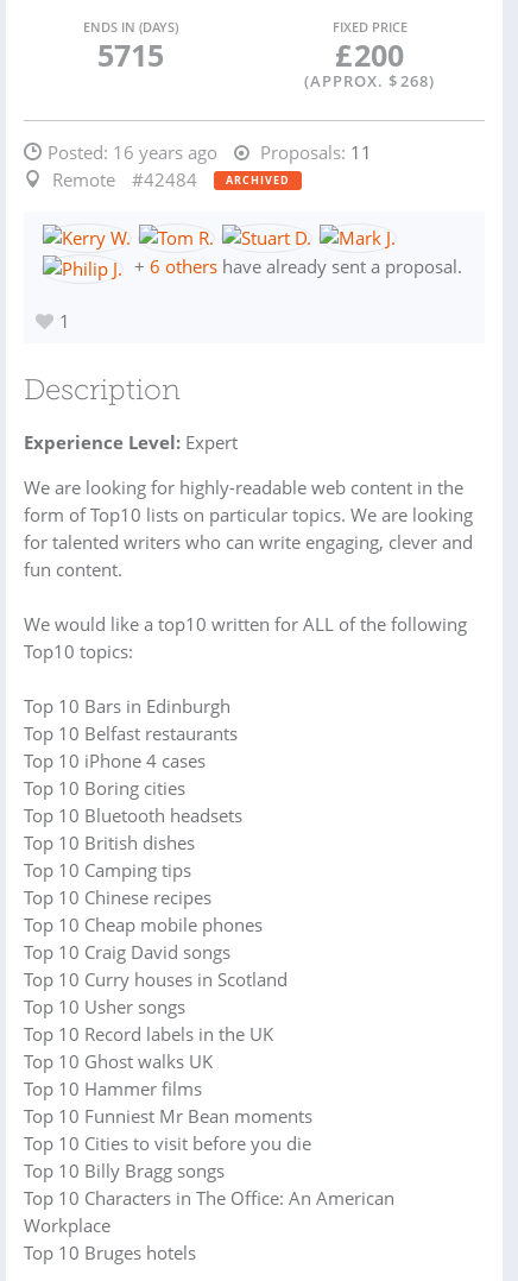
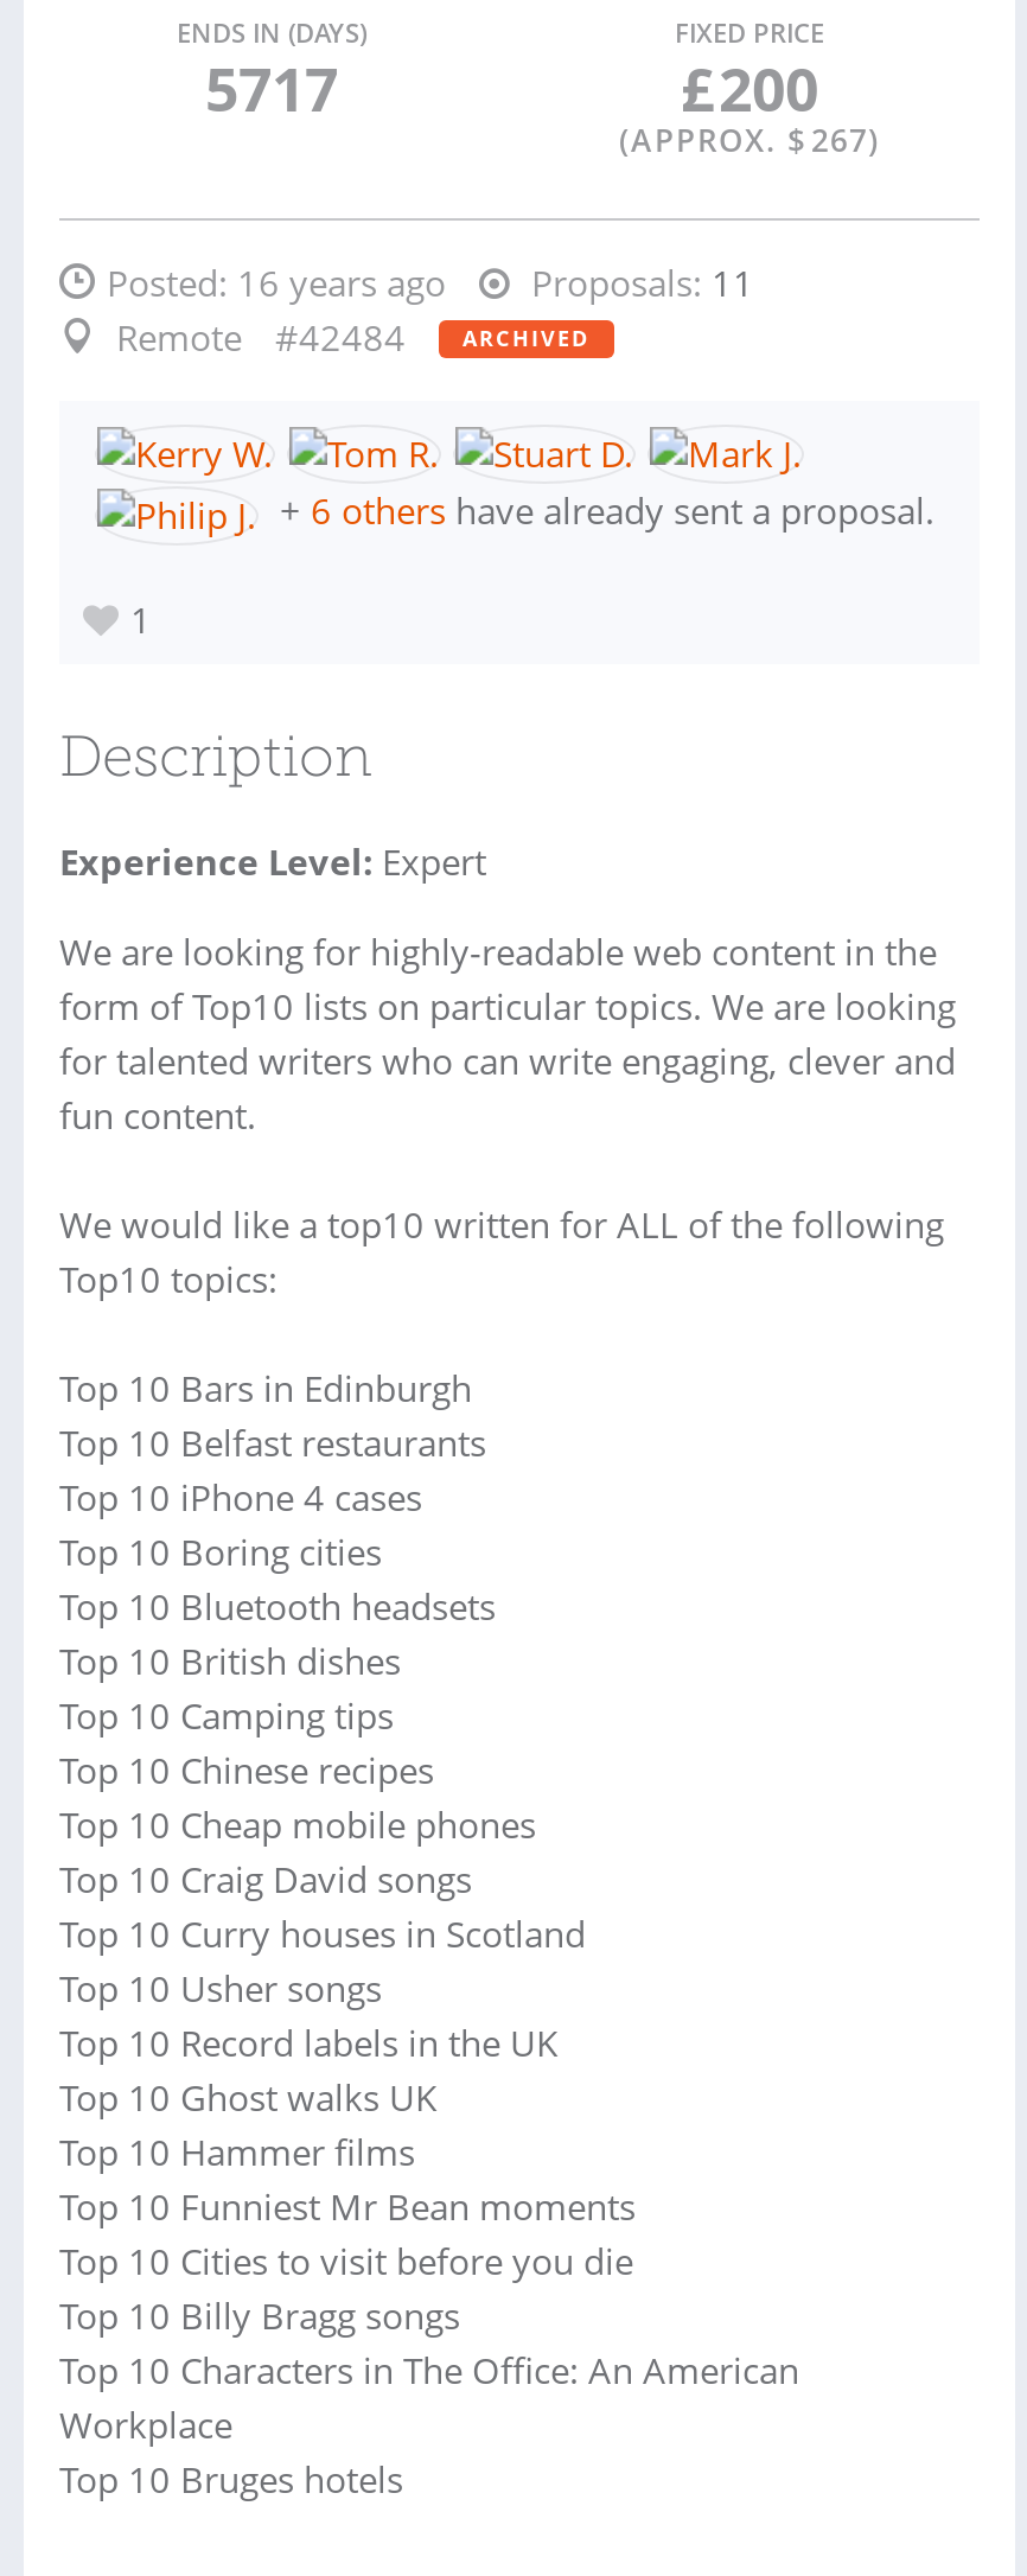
- 5715
+ 5717

- (APPROX. $ 268)
+ (APPROX. $ 267)
